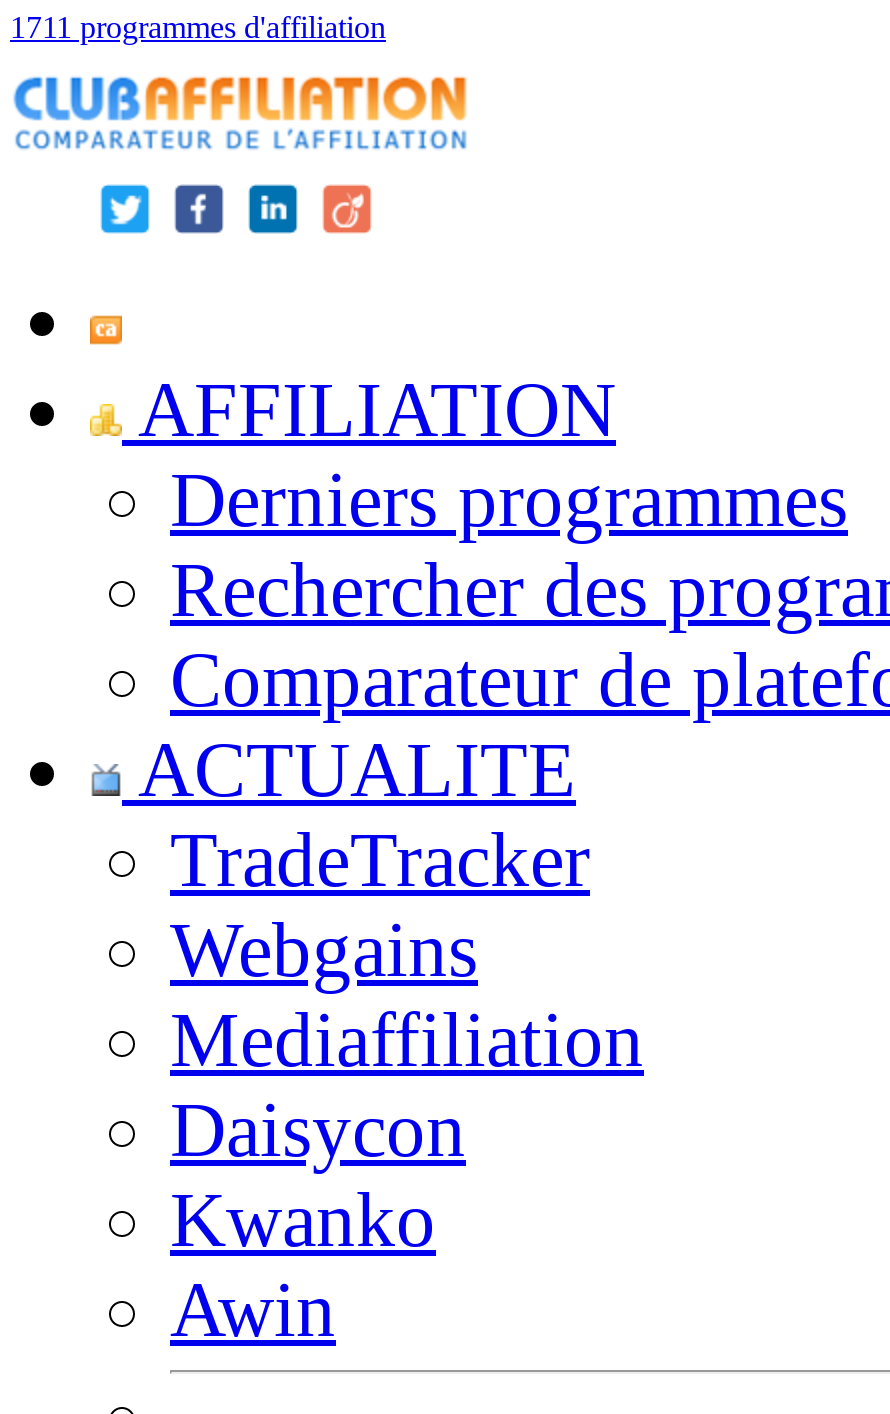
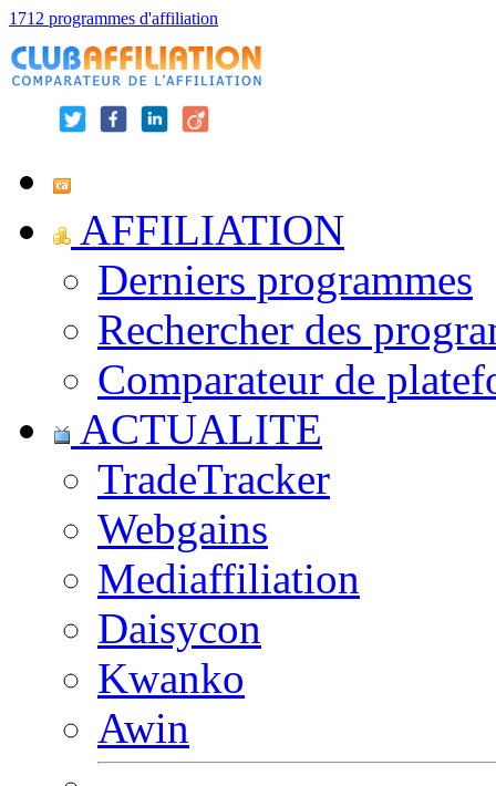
- 1711 programmes d'affiliation
+ 1712 programmes d'affiliation
